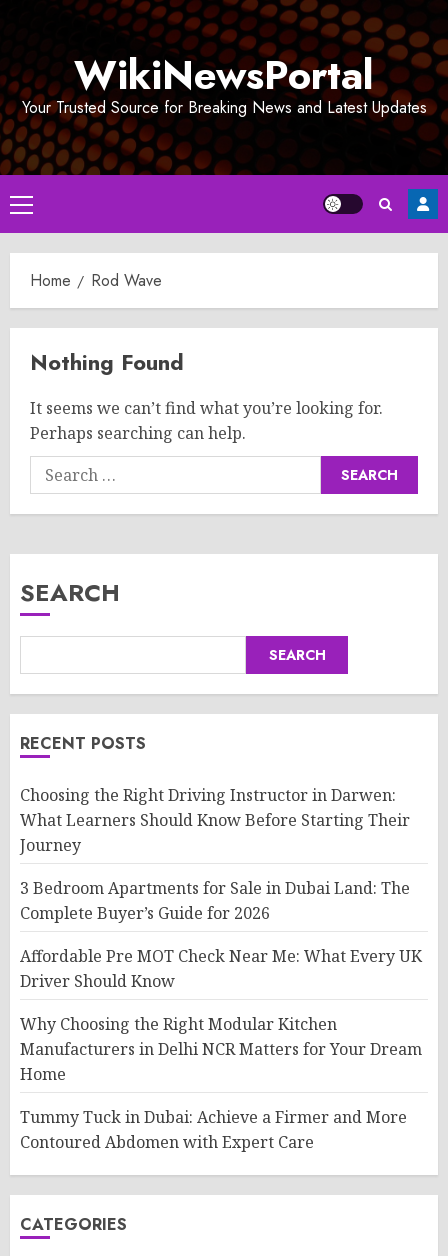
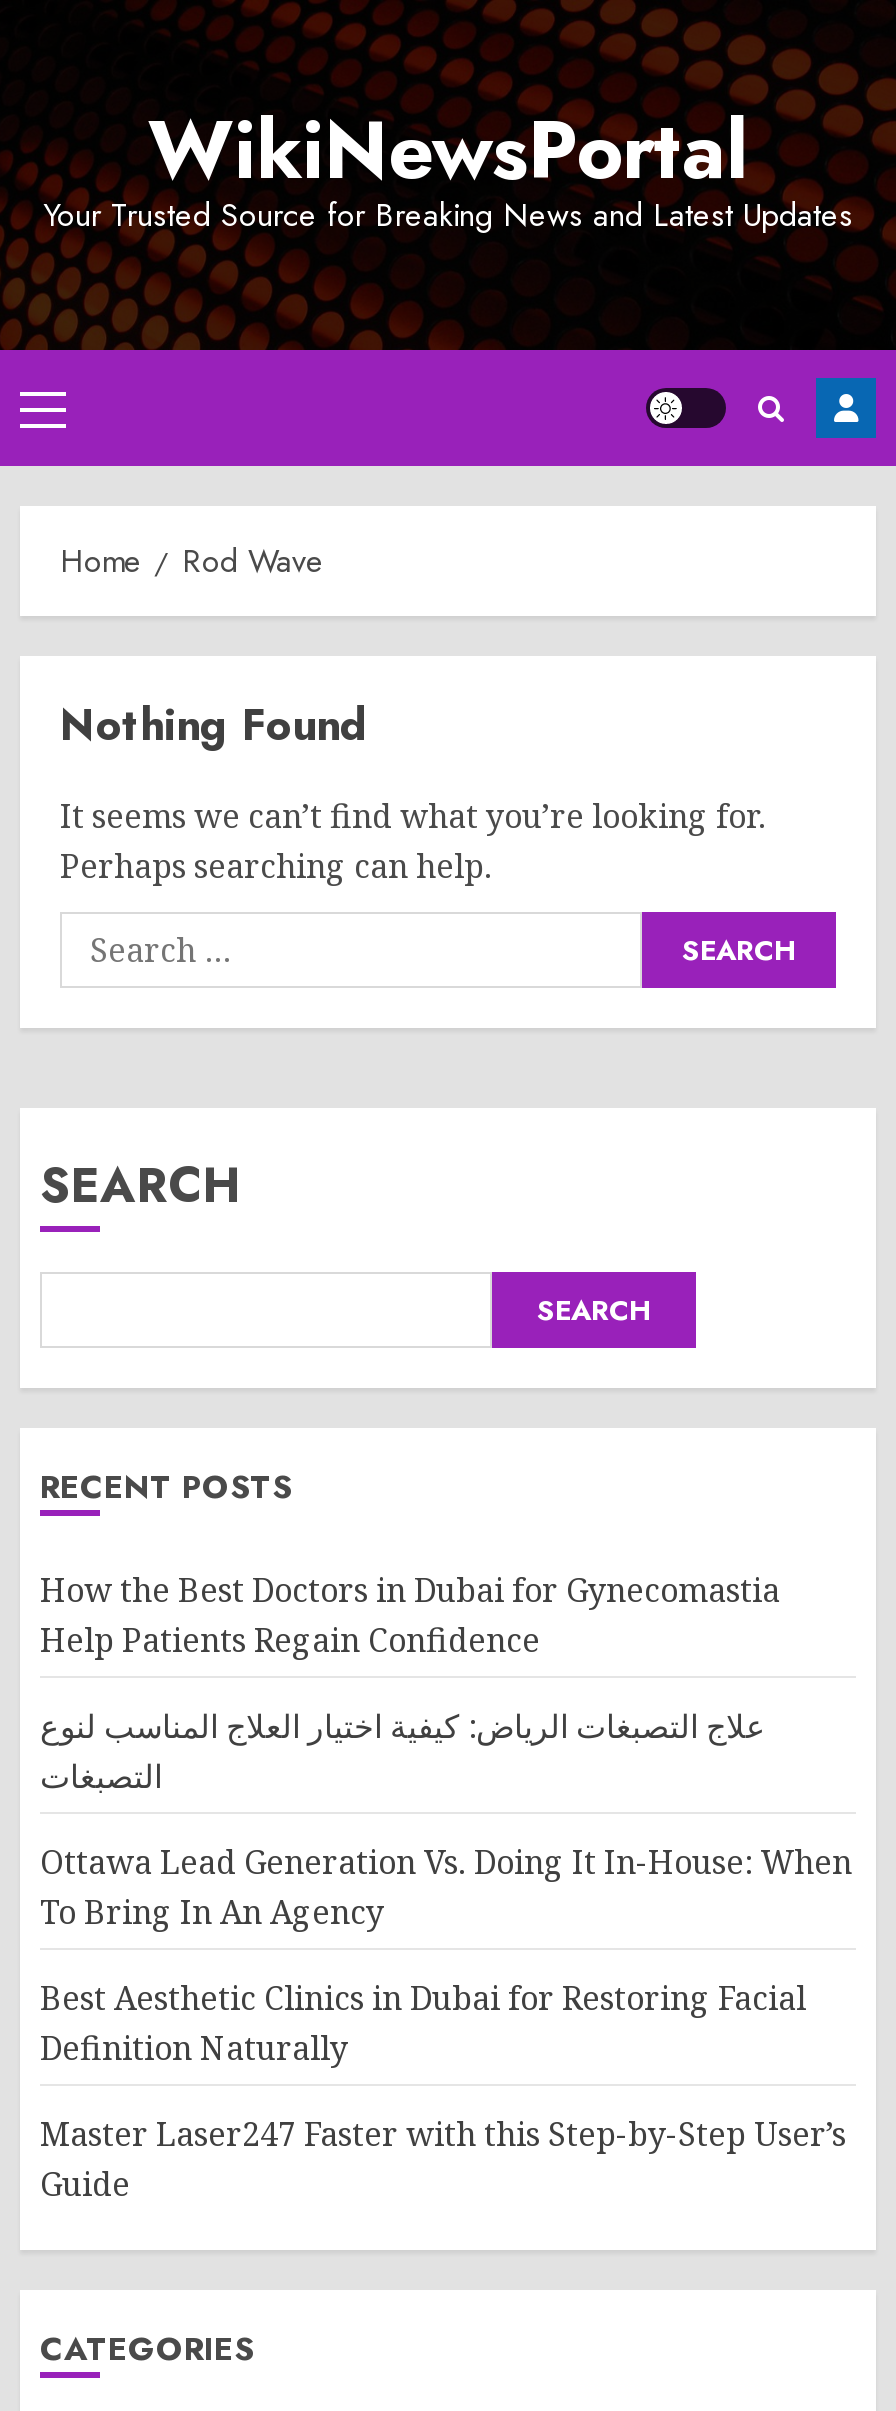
- Choosing the Right Driving Instructor in Darwen:
- What Learners Should Know Before Starting Their
- Journey
+ How the Best Doctors in Dubai for Gynecomastia
+ Help Patients Regain Confidence

- 3 Bedroom Apartments for Sale in Dubai Land: The
- Complete Buyer’s Guide for 2026
+ علاج التصبغات الرياض: كيفية اختيار العلاج المناسب لنوع
+ التصبغات

- Affordable Pre MOT Check Near Me: What Every UK
- Driver Should Know
+ Ottawa Lead Generation Vs. Doing It In-House: When
+ To Bring In An Agency

- Why Choosing the Right Modular Kitchen
- Manufacturers in Delhi NCR Matters for Your Dream
- Home
+ Best Aesthetic Clinics in Dubai for Restoring Facial
+ Definition Naturally

- Tummy Tuck in Dubai: Achieve a Firmer and More
- Contoured Abdomen with Expert Care
+ Master Laser247 Faster with this Step-by-Step User’s
+ Guide
